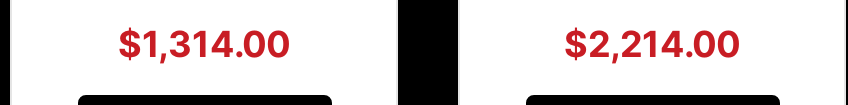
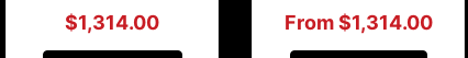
- $2,214.00
+ From $1,314.00
